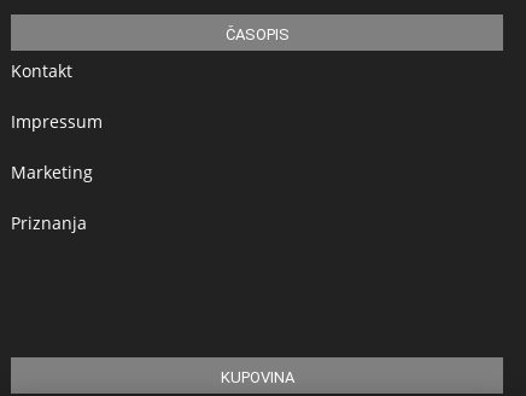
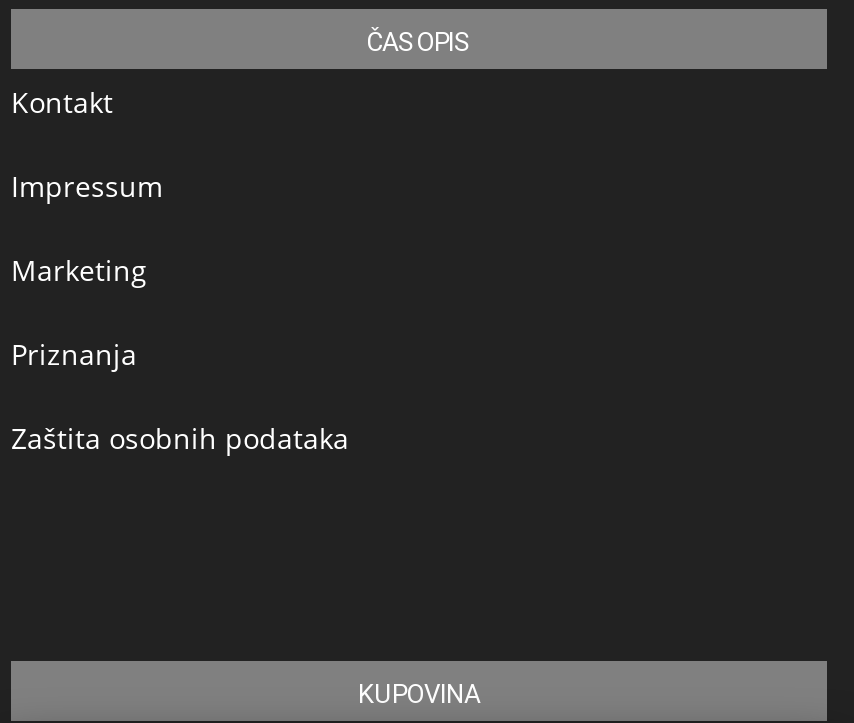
+ Zaštita osobnih podataka
